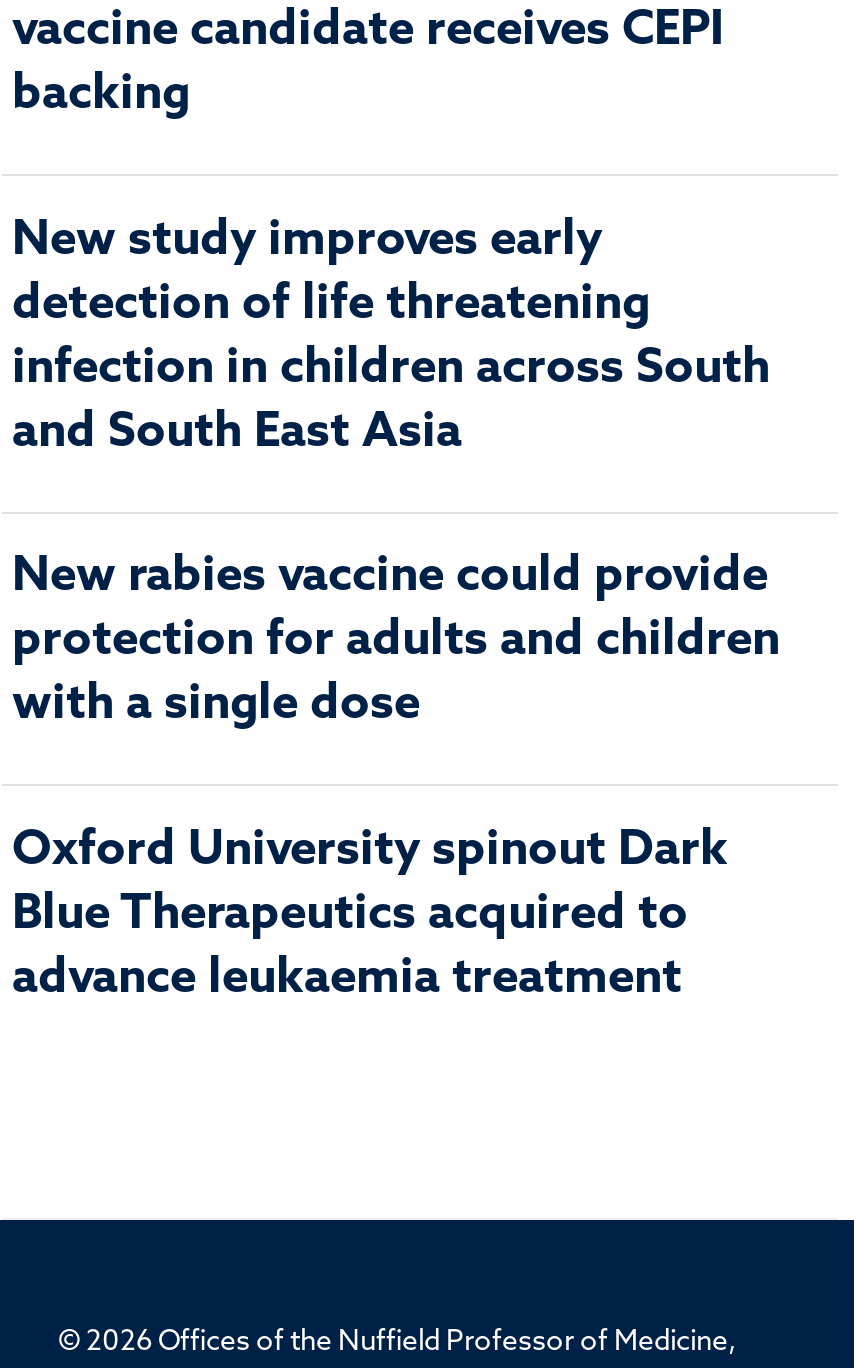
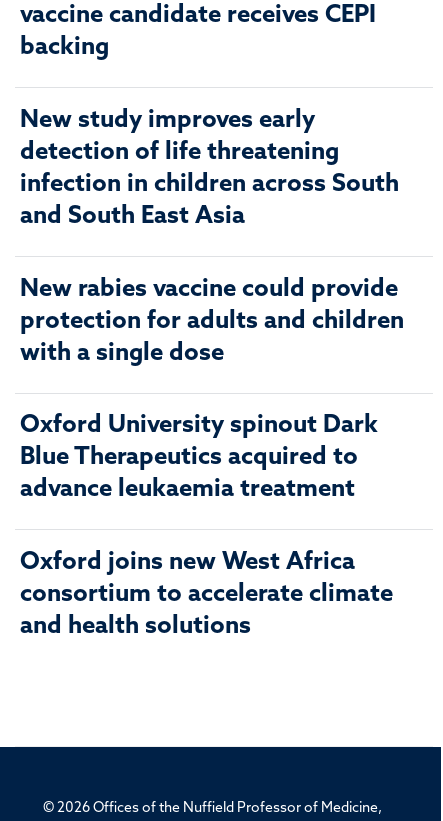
+ Oxford joins new West Africa
+ consortium to accelerate climate
+ and health solutions
